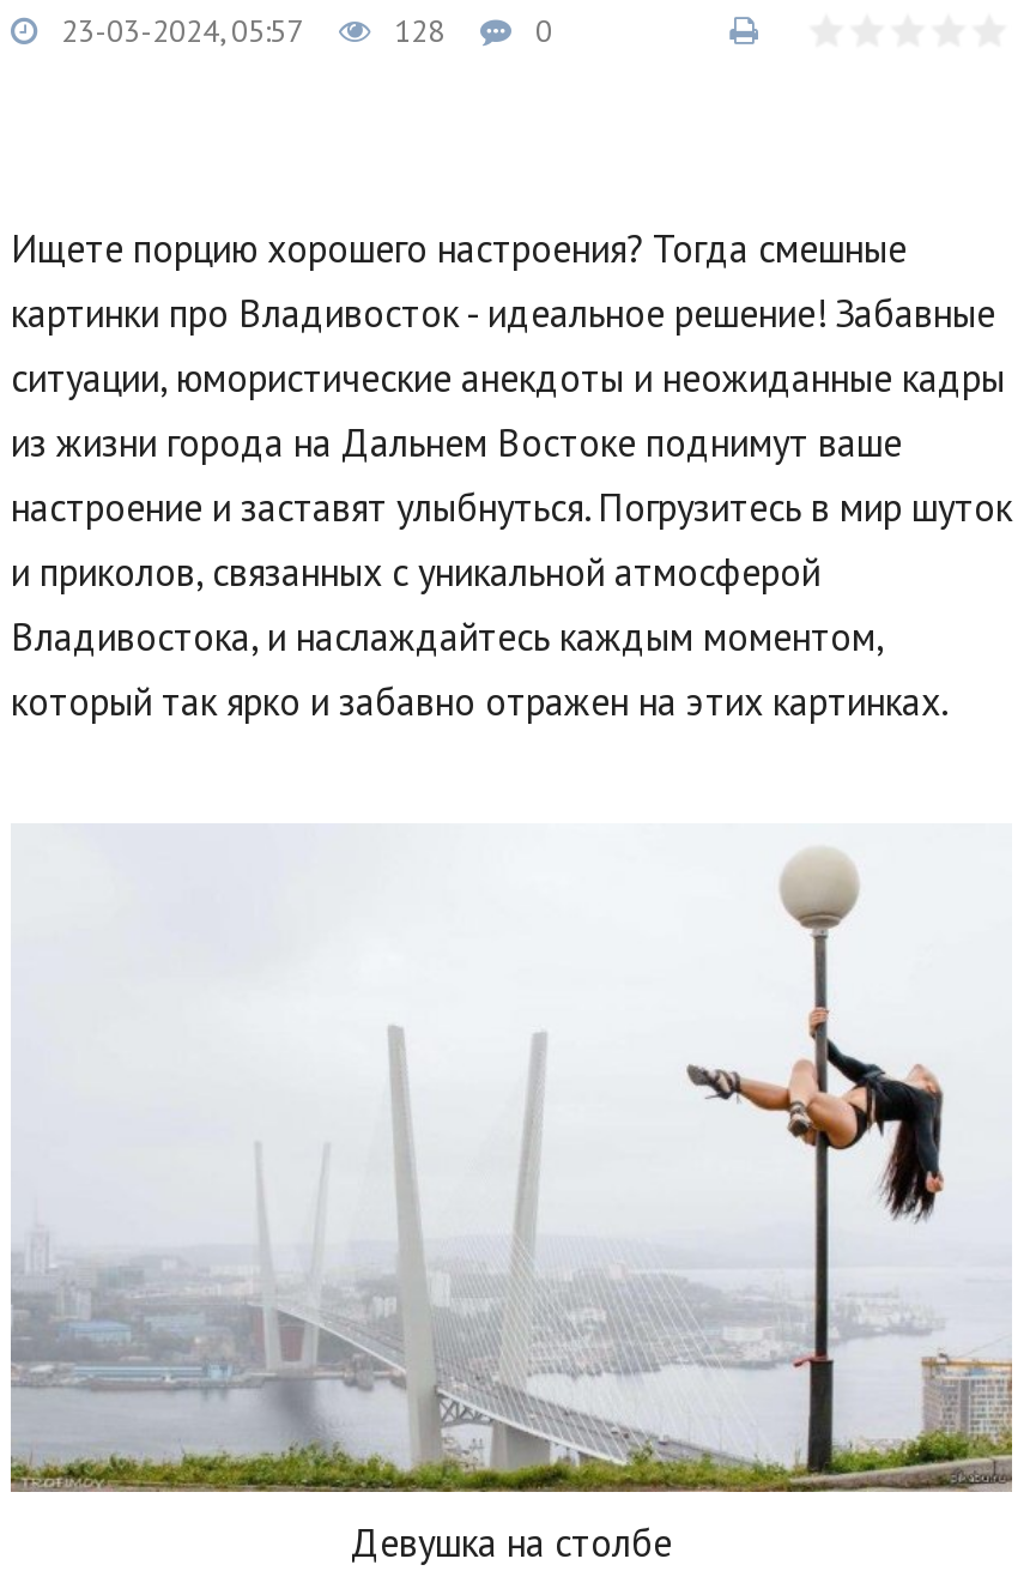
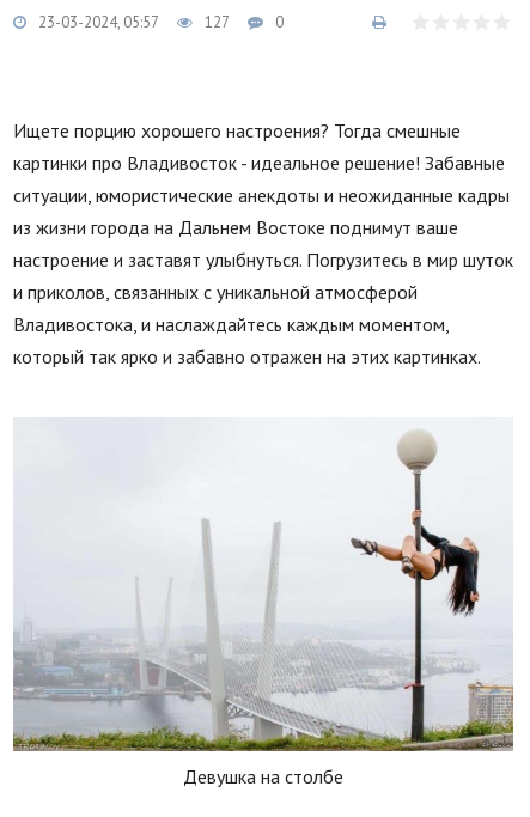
- 128
+ 127
